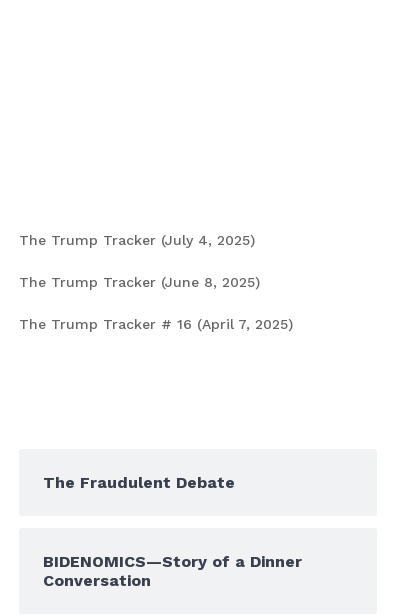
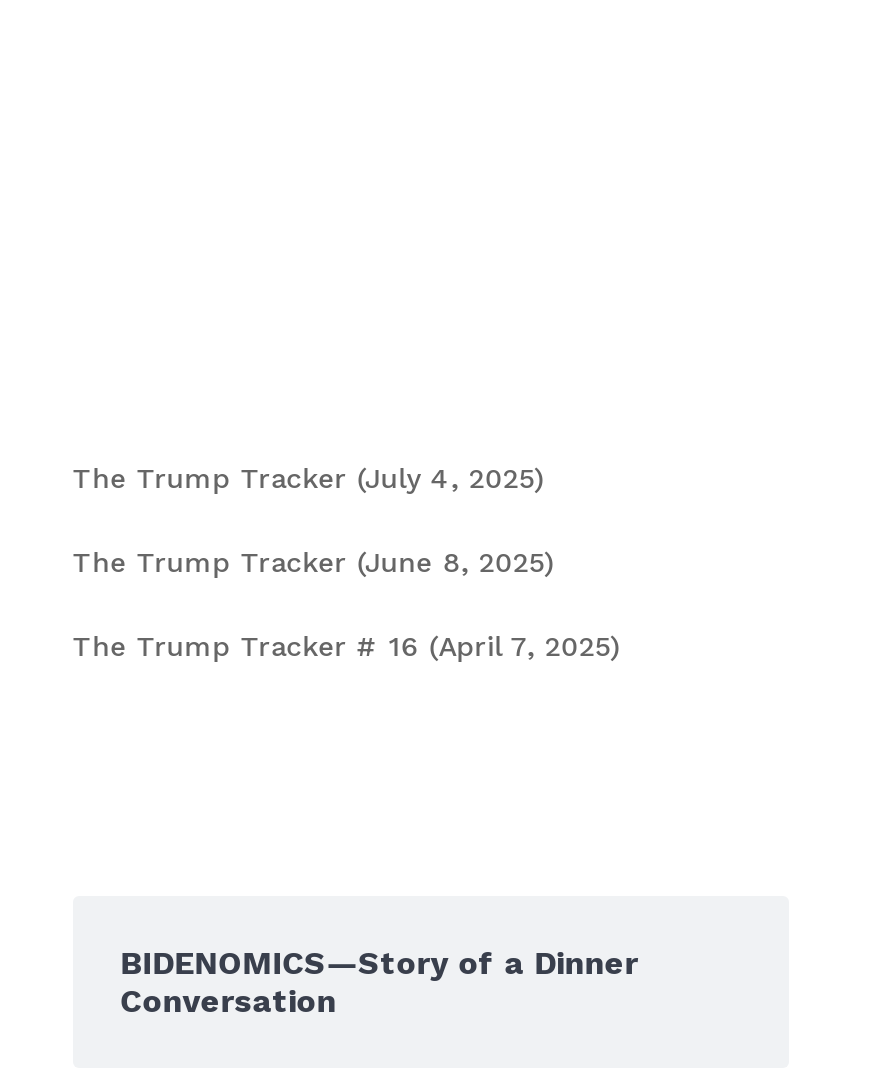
- The Fraudulent Debate
